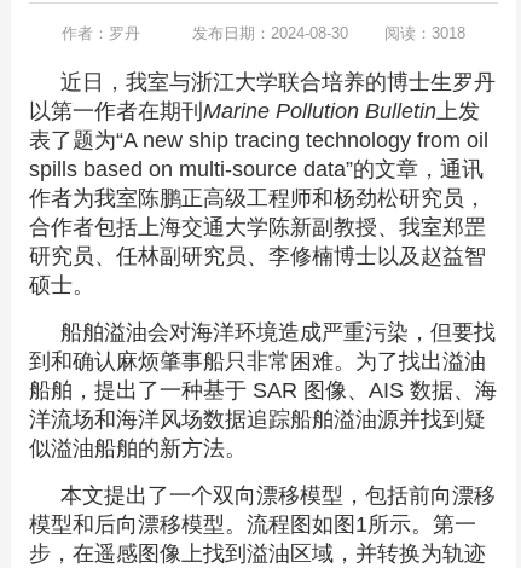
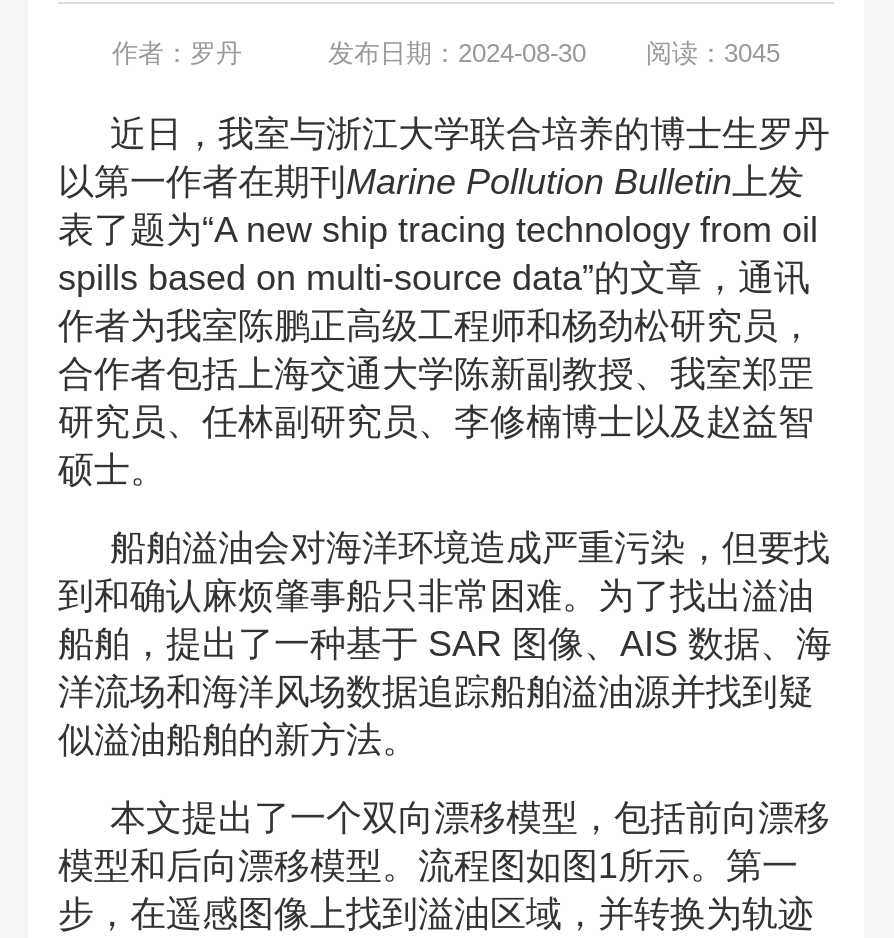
- 发布日期：2024-08-30 阅读：3018
+ 发布日期：2024-08-30 阅读：3045
